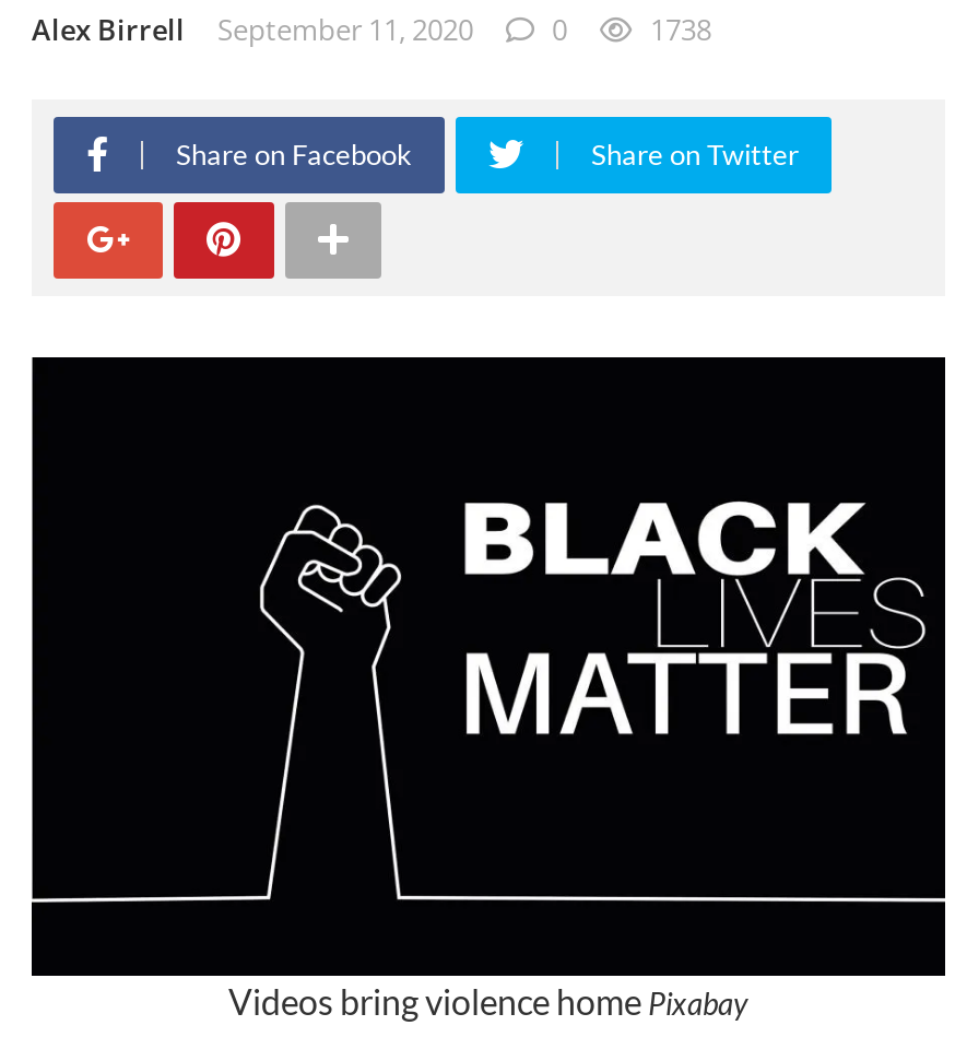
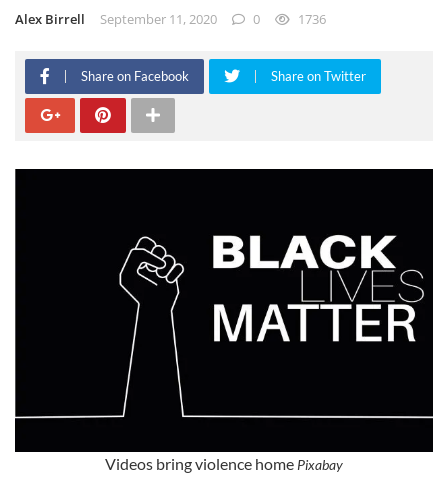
- 1738
+ 1736
